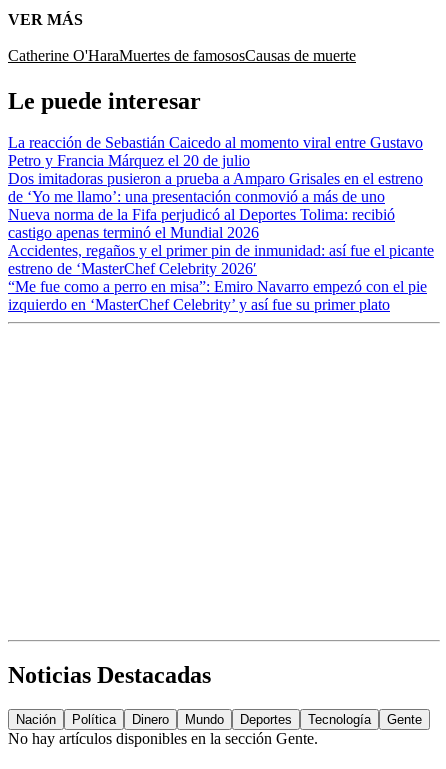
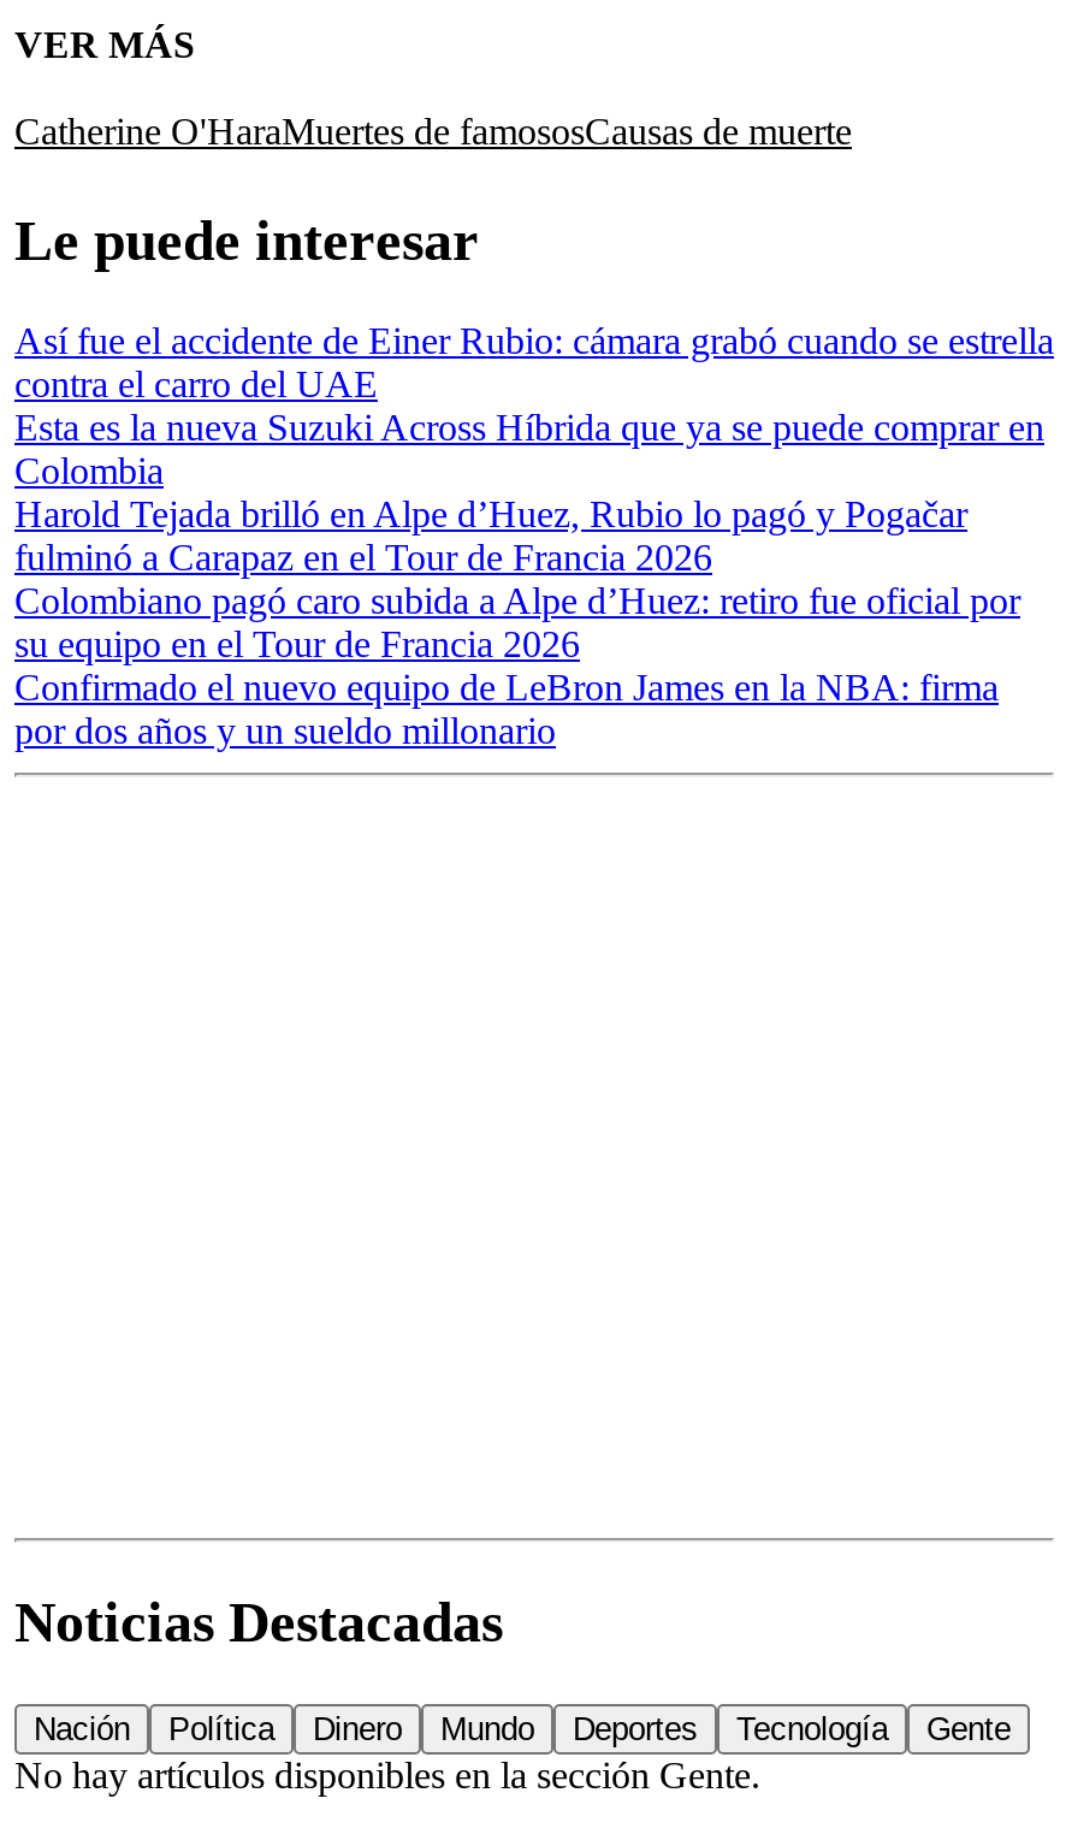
- La reacción de Sebastián Caicedo al momento viral entre Gustavo
- Petro y Francia Márquez el 20 de julio
- Dos imitadoras pusieron a prueba a Amparo Grisales en el estreno
- de ‘Yo me llamo’: una presentación conmovió a más de uno
- Nueva norma de la Fifa perjudicó al Deportes Tolima: recibió
- castigo apenas terminó el Mundial 2026
- Accidentes, regaños y el primer pin de inmunidad: así fue el picante
- estreno de ‘MasterChef Celebrity 2026′
- “Me fue como a perro en misa”: Emiro Navarro empezó con el pie
- izquierdo en ‘MasterChef Celebrity’ y así fue su primer plato
+ Así fue el accidente de Einer Rubio: cámara grabó cuando se estrella
+ contra el carro del UAE
+ Esta es la nueva Suzuki Across Híbrida que ya se puede comprar en
+ Colombia
+ Harold Tejada brilló en Alpe d’Huez, Rubio lo pagó y Pogačar
+ fulminó a Carapaz en el Tour de Francia 2026
+ Colombiano pagó caro subida a Alpe d’Huez: retiro fue oficial por
+ su equipo en el Tour de Francia 2026
+ Confirmado el nuevo equipo de LeBron James en la NBA: firma
+ por dos años y un sueldo millonario
